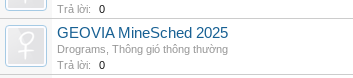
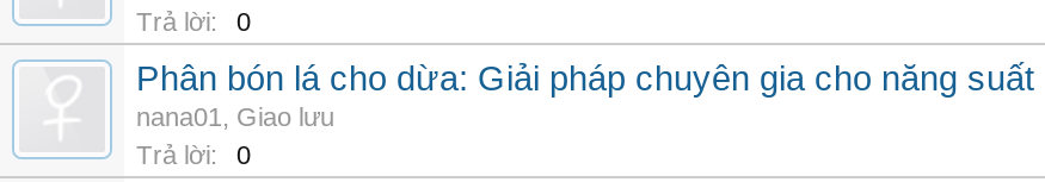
- GEOVIA MineSched 2025
- Drograms, Thông gió thông thường
+ Phân bón lá cho dừa: Giải pháp chuyên gia cho năng suất
+ nana01, Giao lưu
